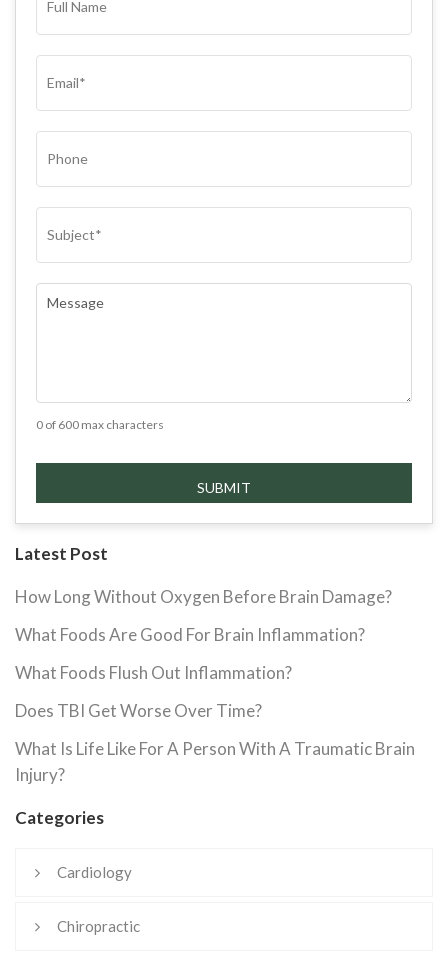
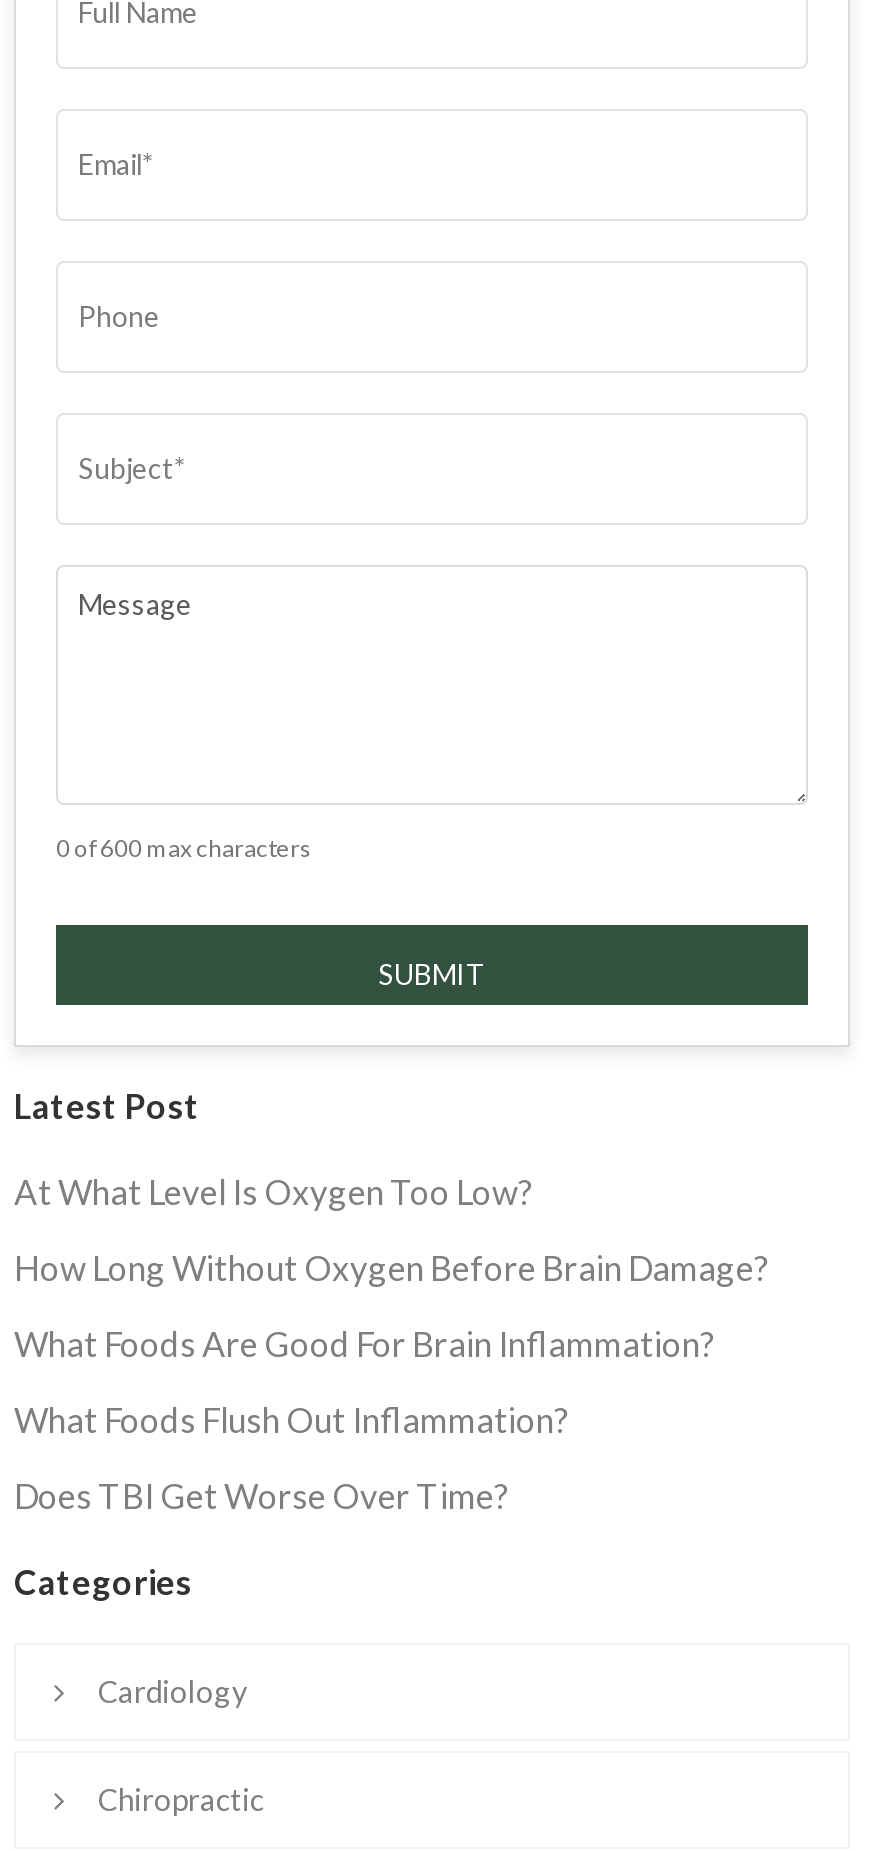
+ At What Level Is Oxygen Too Low?

moved down: How Long Without Oxygen Before Brain Damage? | What Foods Are Good For Brain Inflammation? | What Foods Flush Out Inflammation? | Does TBI Get Worse Over Time?

- What Is Life Like For A Person With A Traumatic Brain
- Injury?
